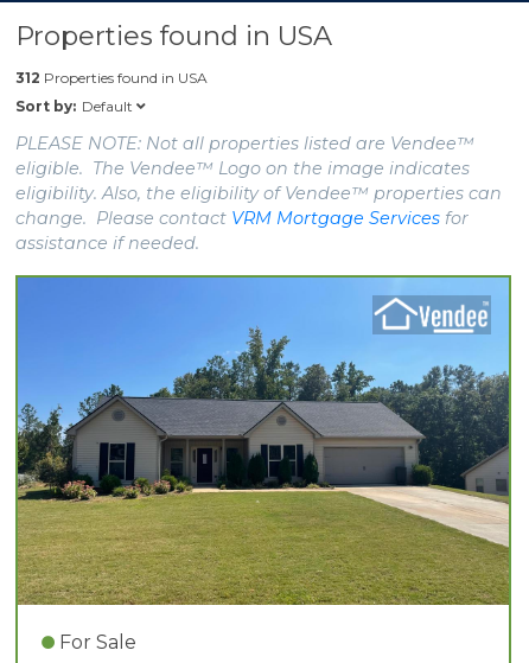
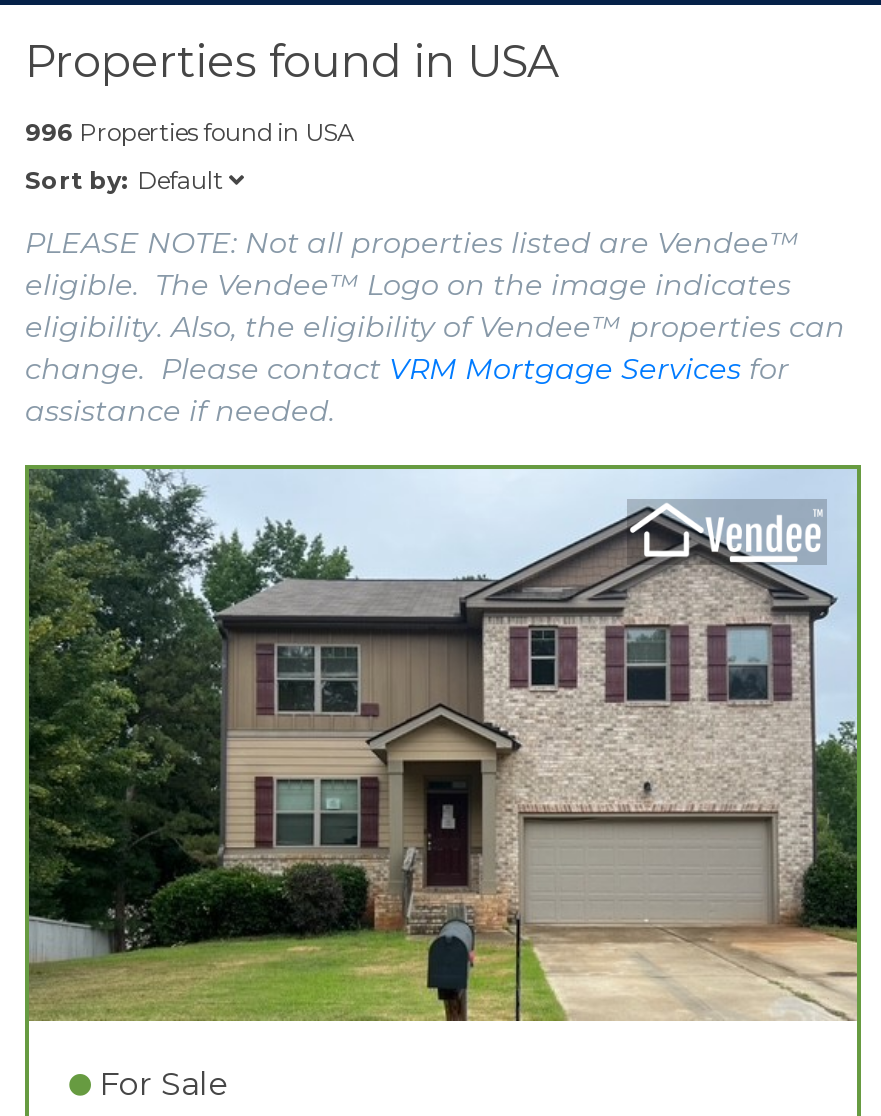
- 312 Properties found in USA
+ 996 Properties found in USA

- [image]
+ [image]
